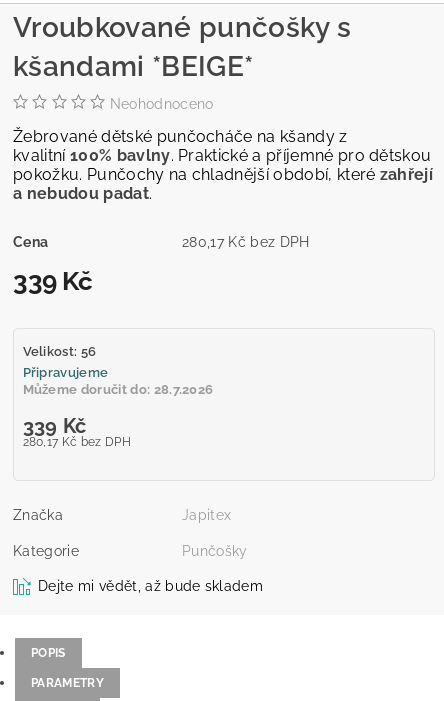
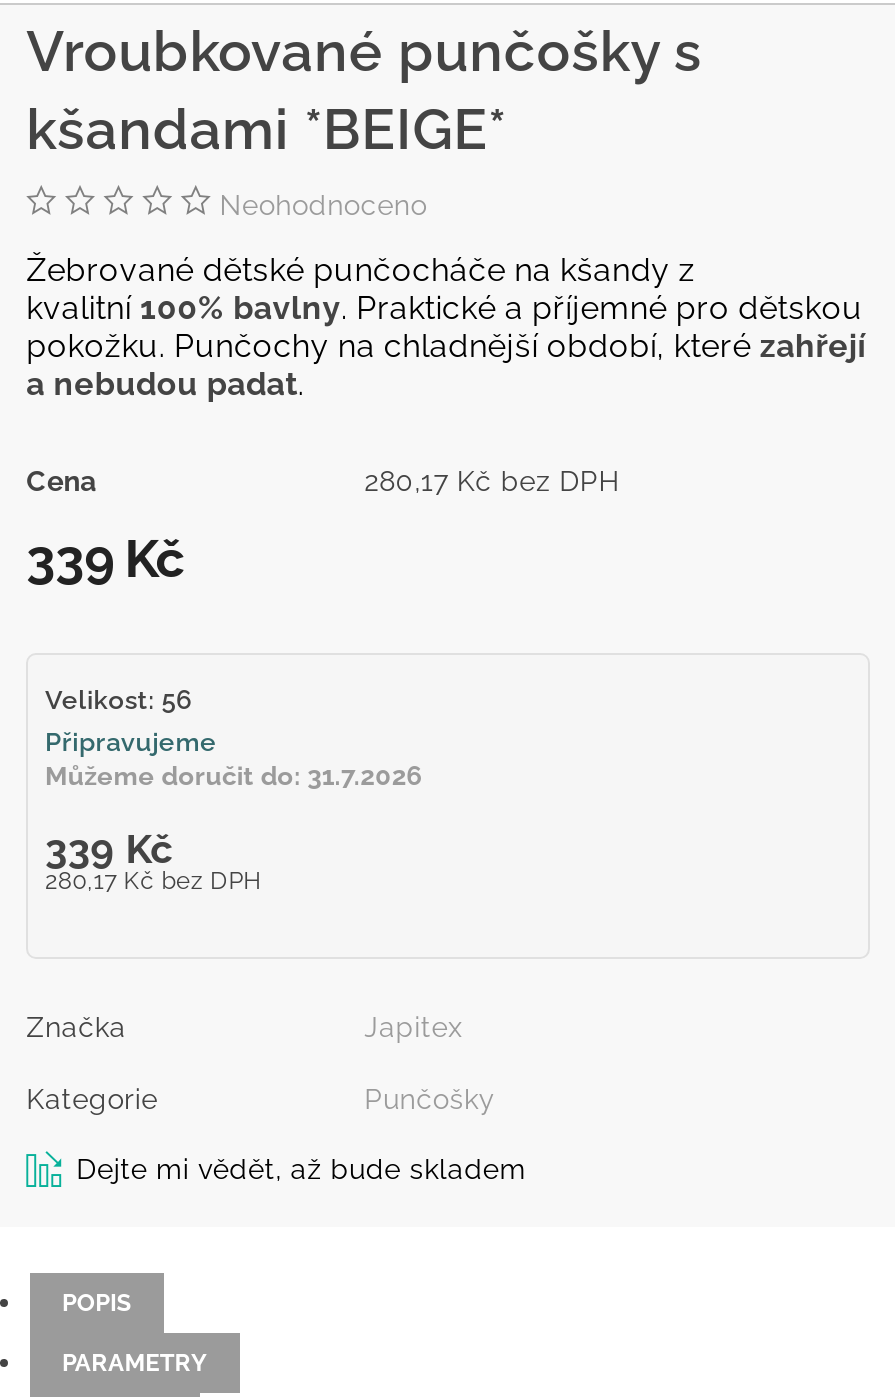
- Můžeme doručit do: 28.7.2026
+ Můžeme doručit do: 31.7.2026
